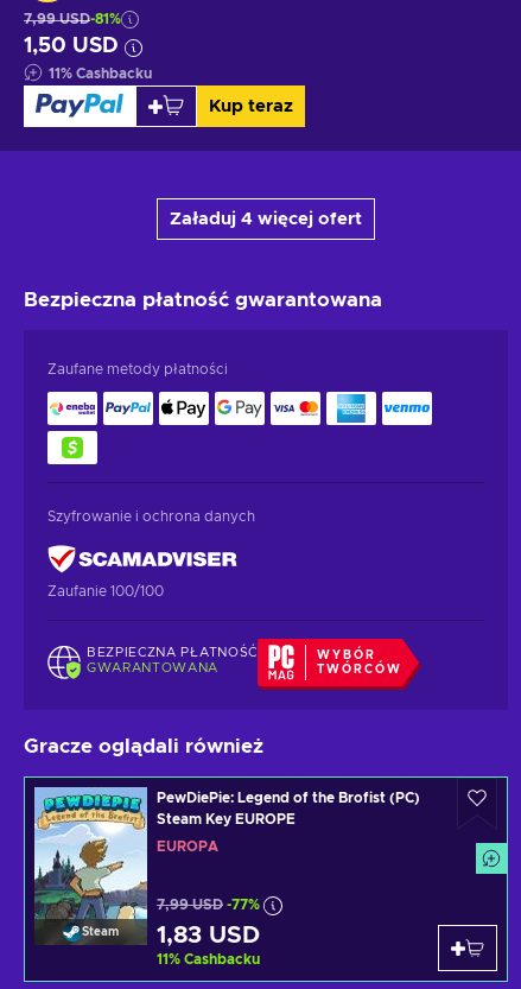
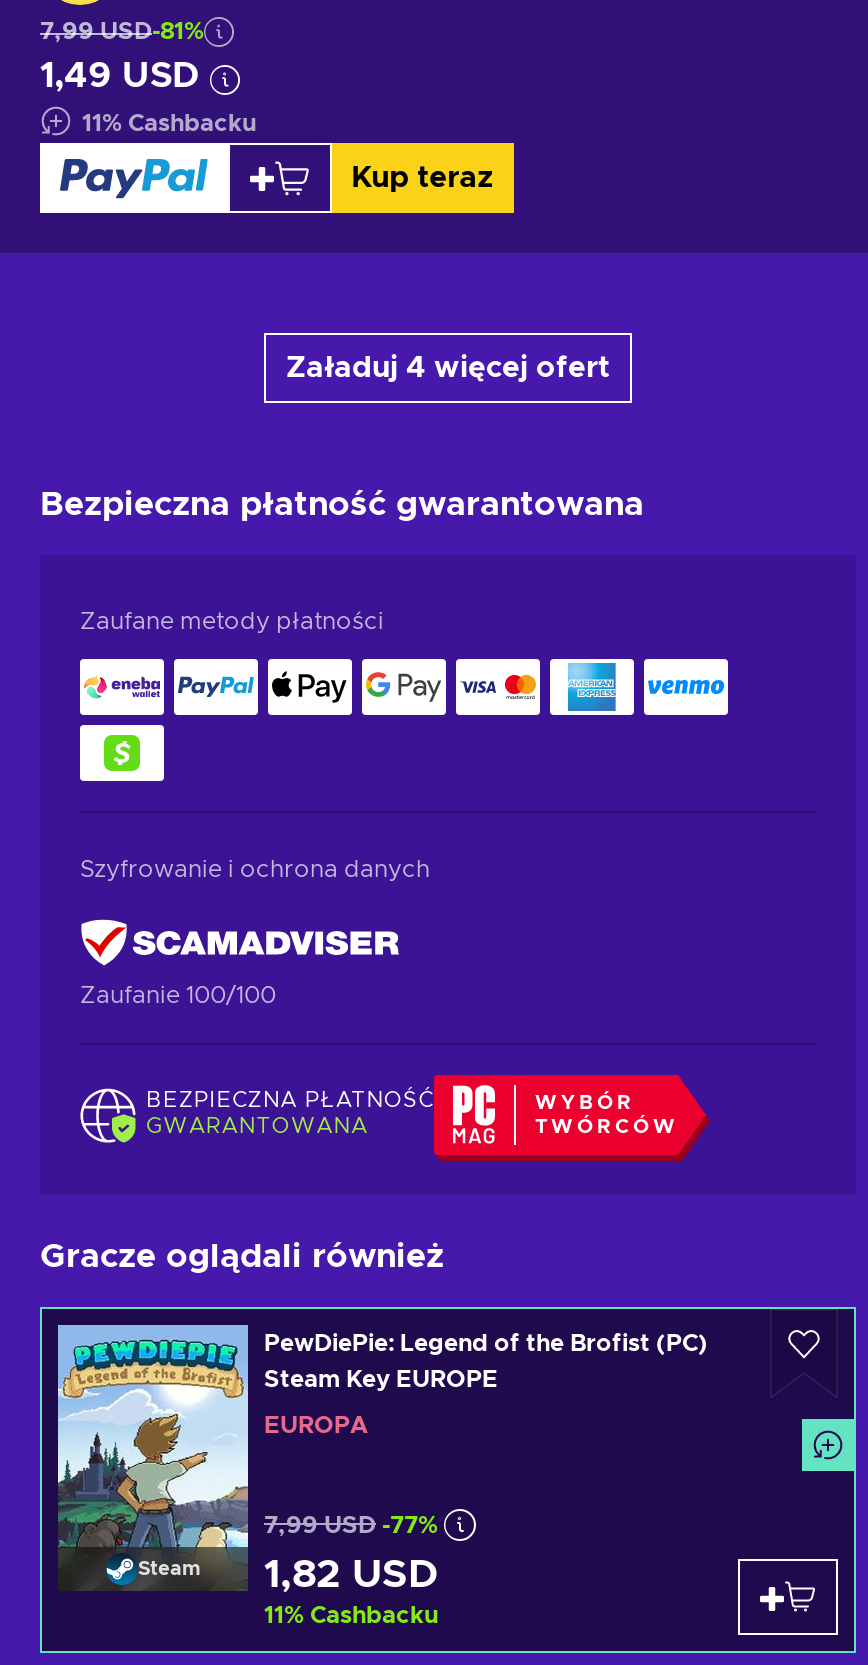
- 1,50 USD
+ 1,49 USD

- 1,83 USD
+ 1,82 USD
